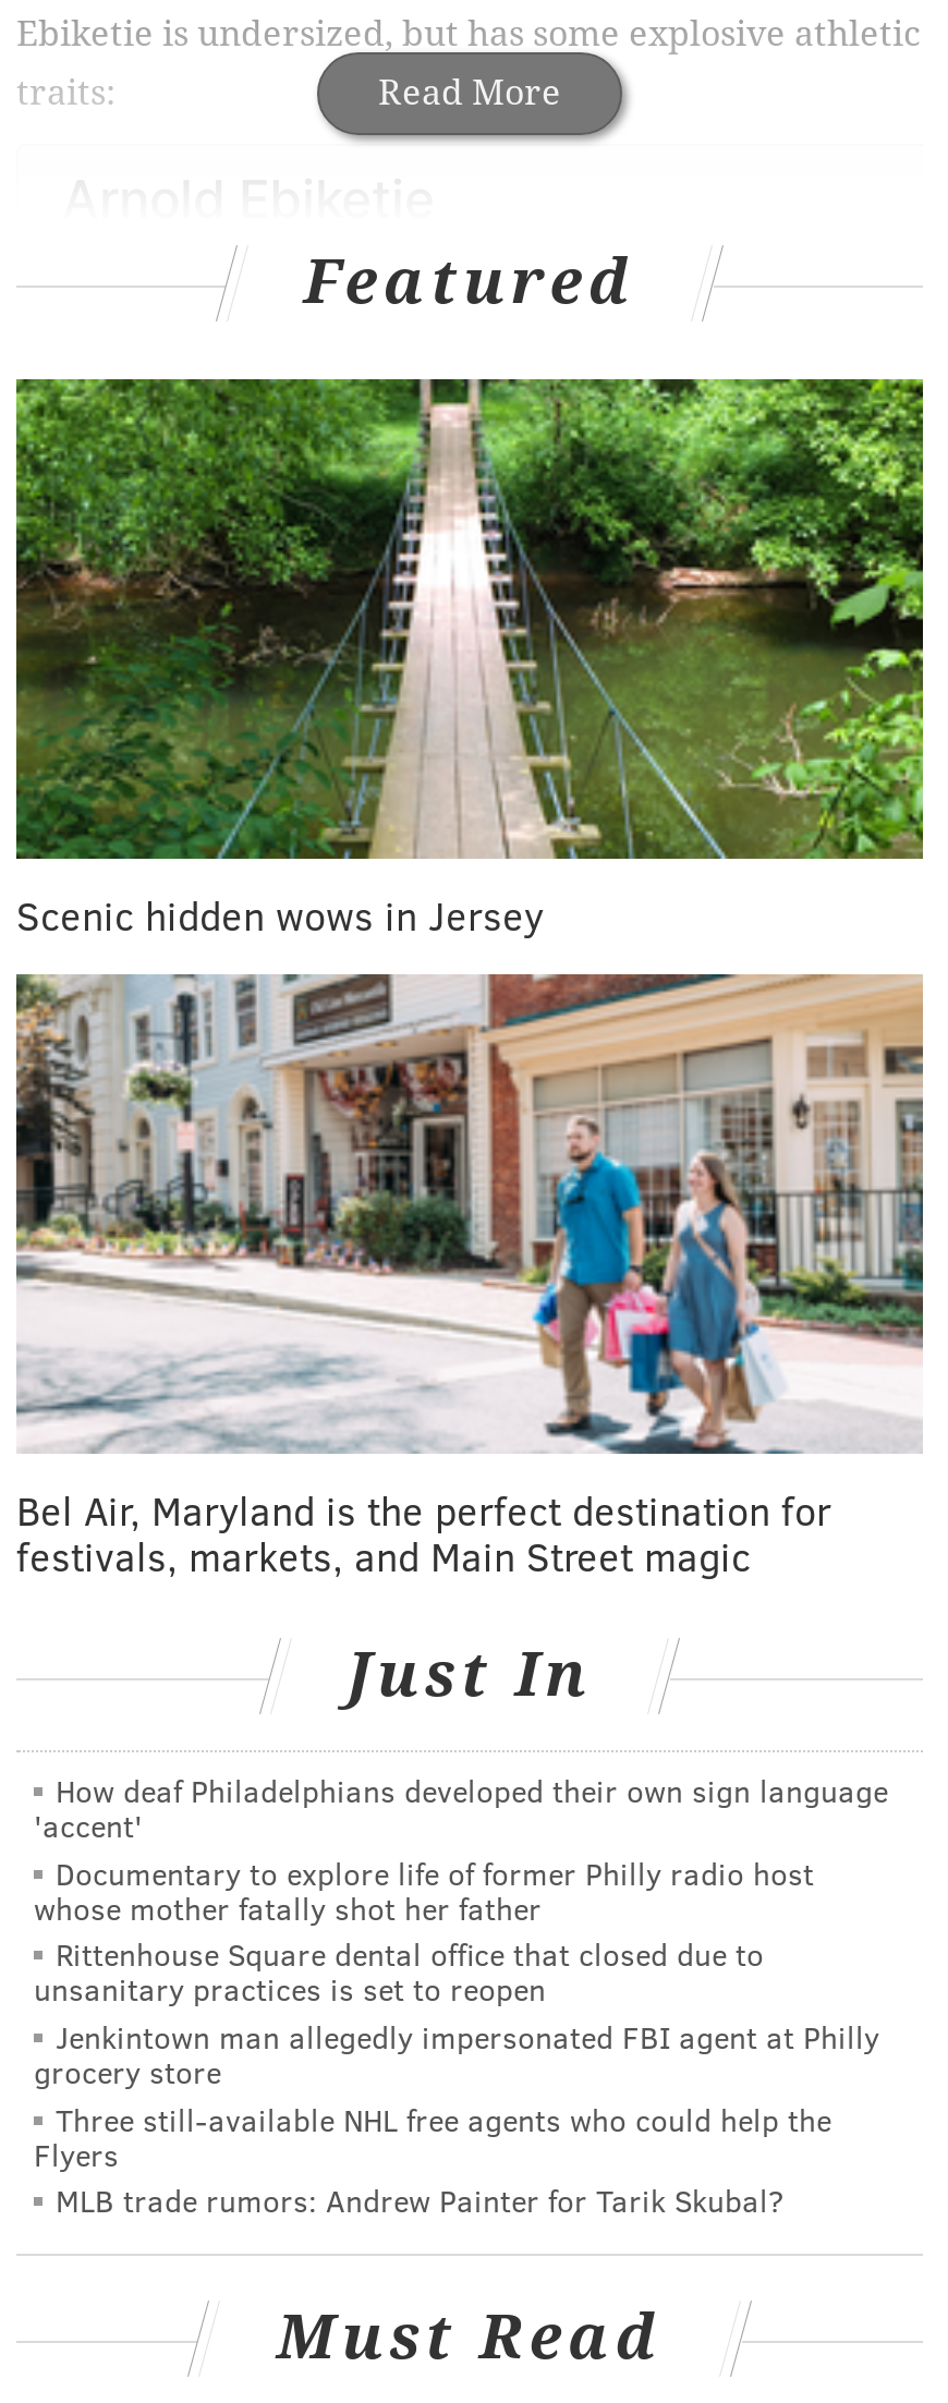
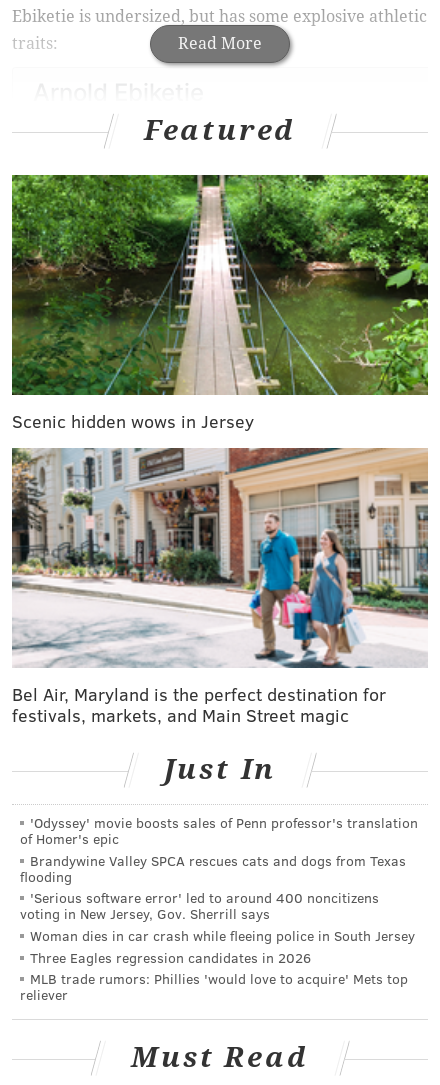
- How deaf Philadelphians developed their own sign language
- 'accent'
- Documentary to explore life of former Philly radio host
- whose mother fatally shot her father
- Rittenhouse Square dental office that closed due to
- unsanitary practices is set to reopen
- Jenkintown man allegedly impersonated FBI agent at Philly
- grocery store
- Three still-available NHL free agents who could help the
- Flyers
- MLB trade rumors: Andrew Painter for Tarik Skubal?
+ 'Odyssey' movie boosts sales of Penn professor's translation
+ of Homer's epic
+ Brandywine Valley SPCA rescues cats and dogs from Texas
+ flooding
+ 'Serious software error' led to around 400 noncitizens
+ voting in New Jersey, Gov. Sherrill says
+ Woman dies in car crash while fleeing police in South Jersey
+ Three Eagles regression candidates in 2026
+ MLB trade rumors: Phillies 'would love to acquire' Mets top
+ reliever
